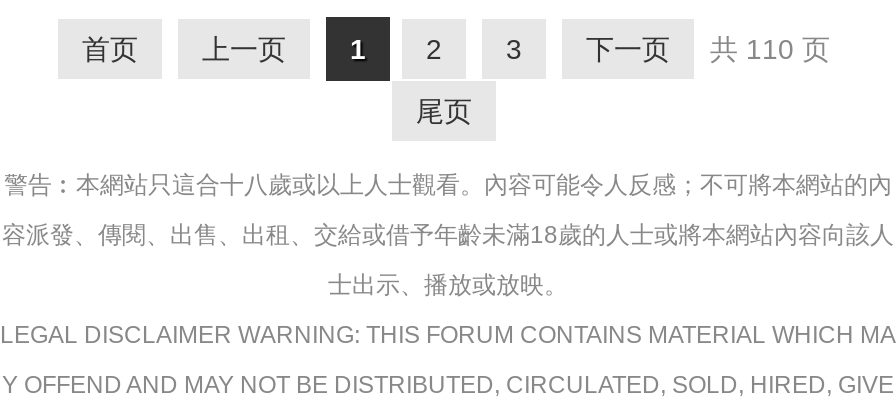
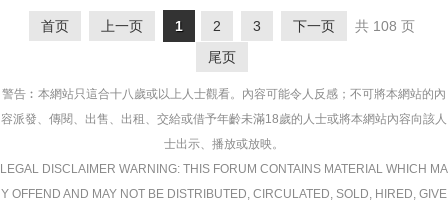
- 首页 上一页 1 2 3 下一页 共 110 页
+ 首页 上一页 1 2 3 下一页 共 108 页
